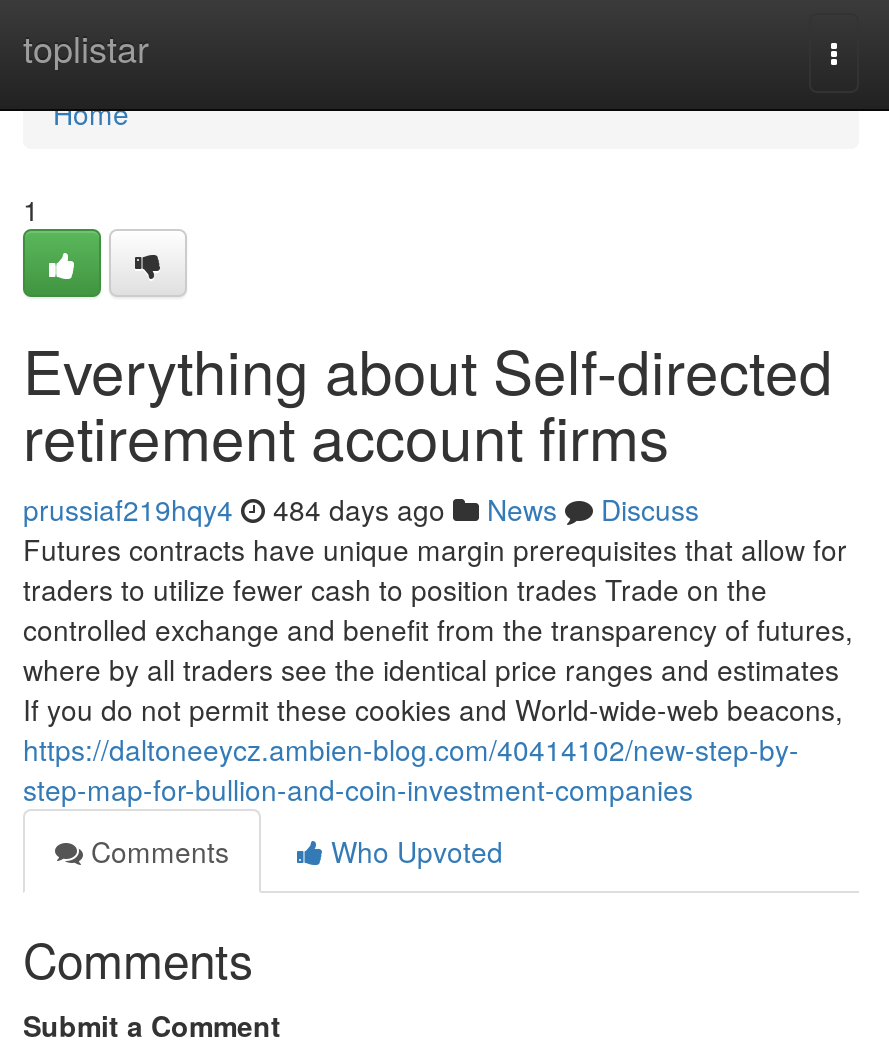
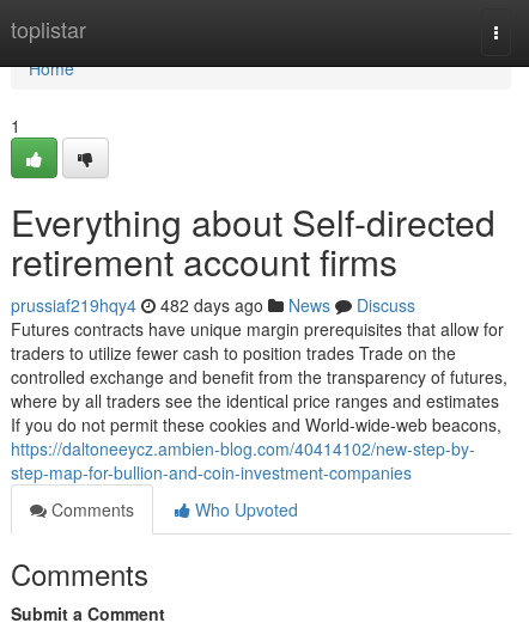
- prussiaf219hqy4 484 days ago News Discuss
+ prussiaf219hqy4 482 days ago News Discuss
